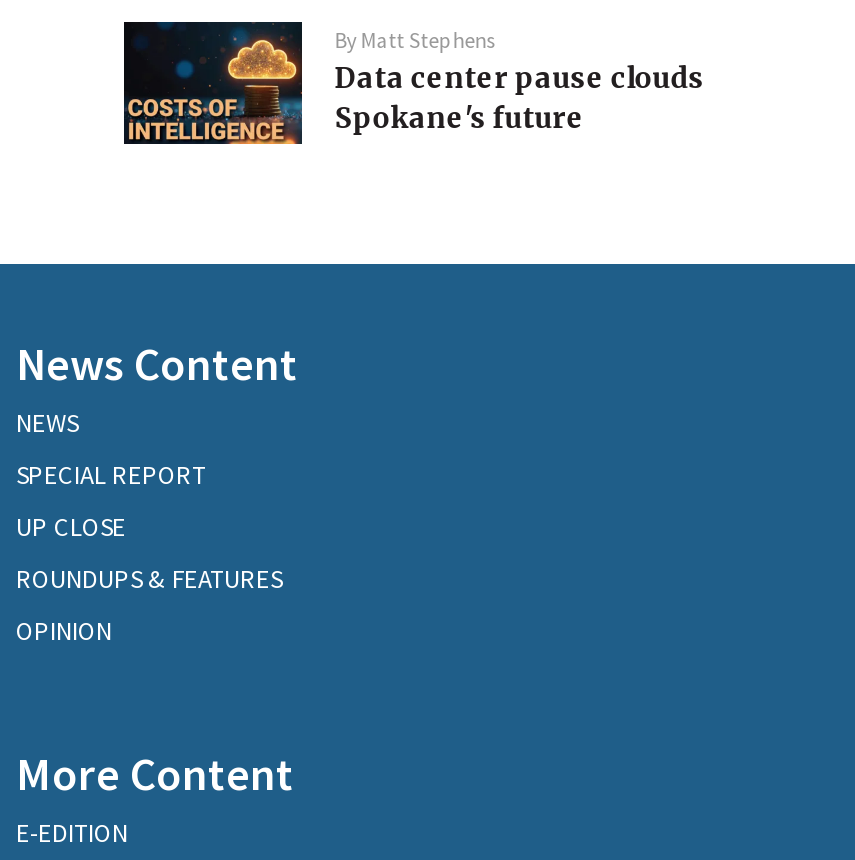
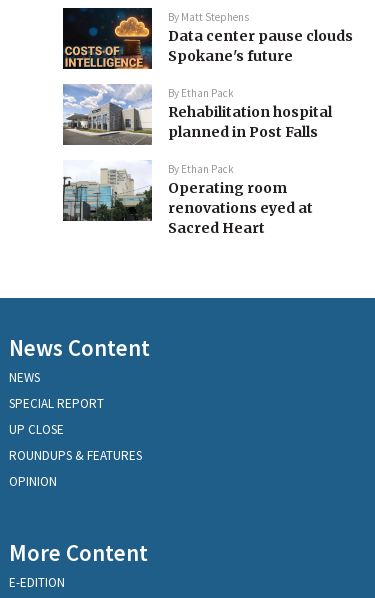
+ [image]
+ By Ethan Pack
+ Rehabilitation hospital
+ planned in Post Falls
+ By Ethan Pack
+ Operating room
+ renovations eyed at
+ Sacred Heart

+ [image]
